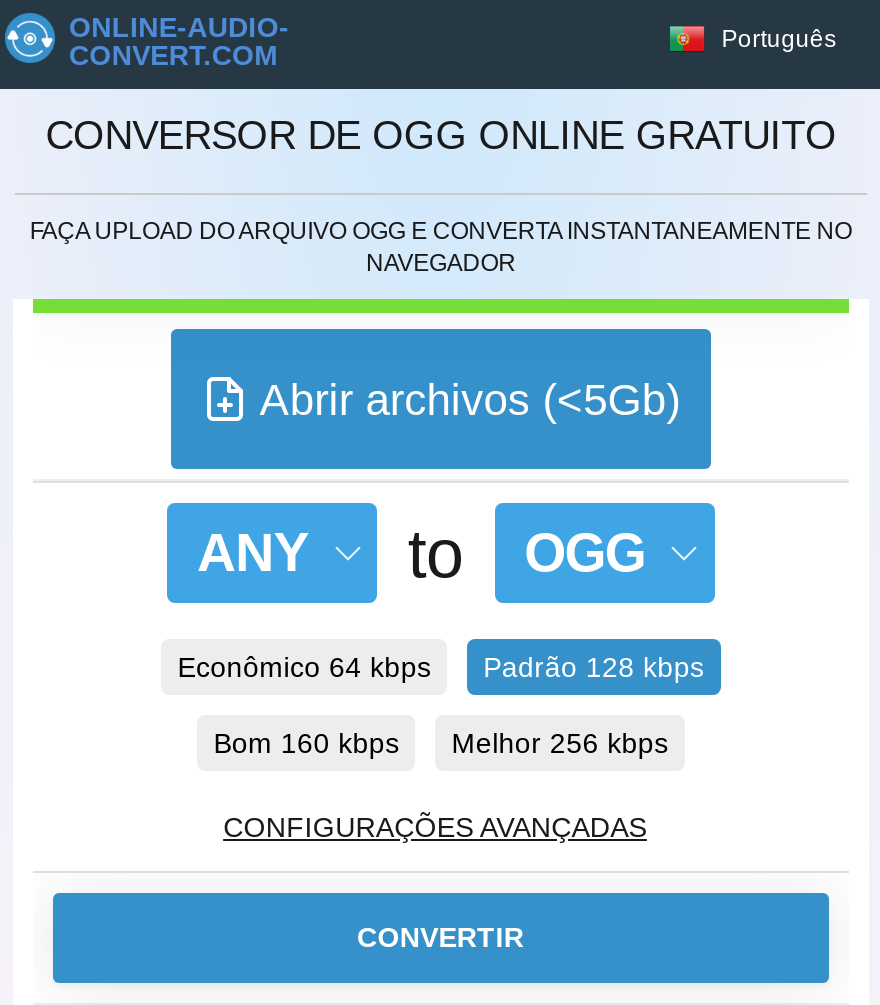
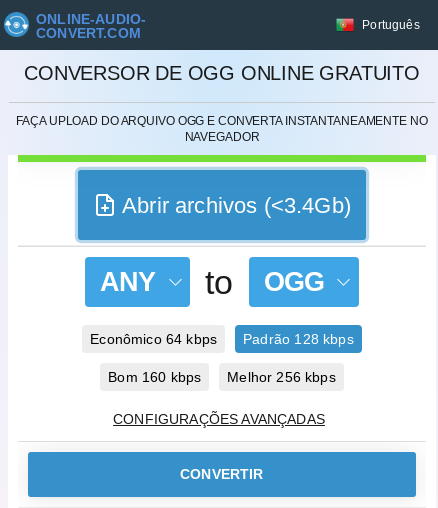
- Abrir archivos (<5Gb)
+ Abrir archivos (<3.4Gb)
